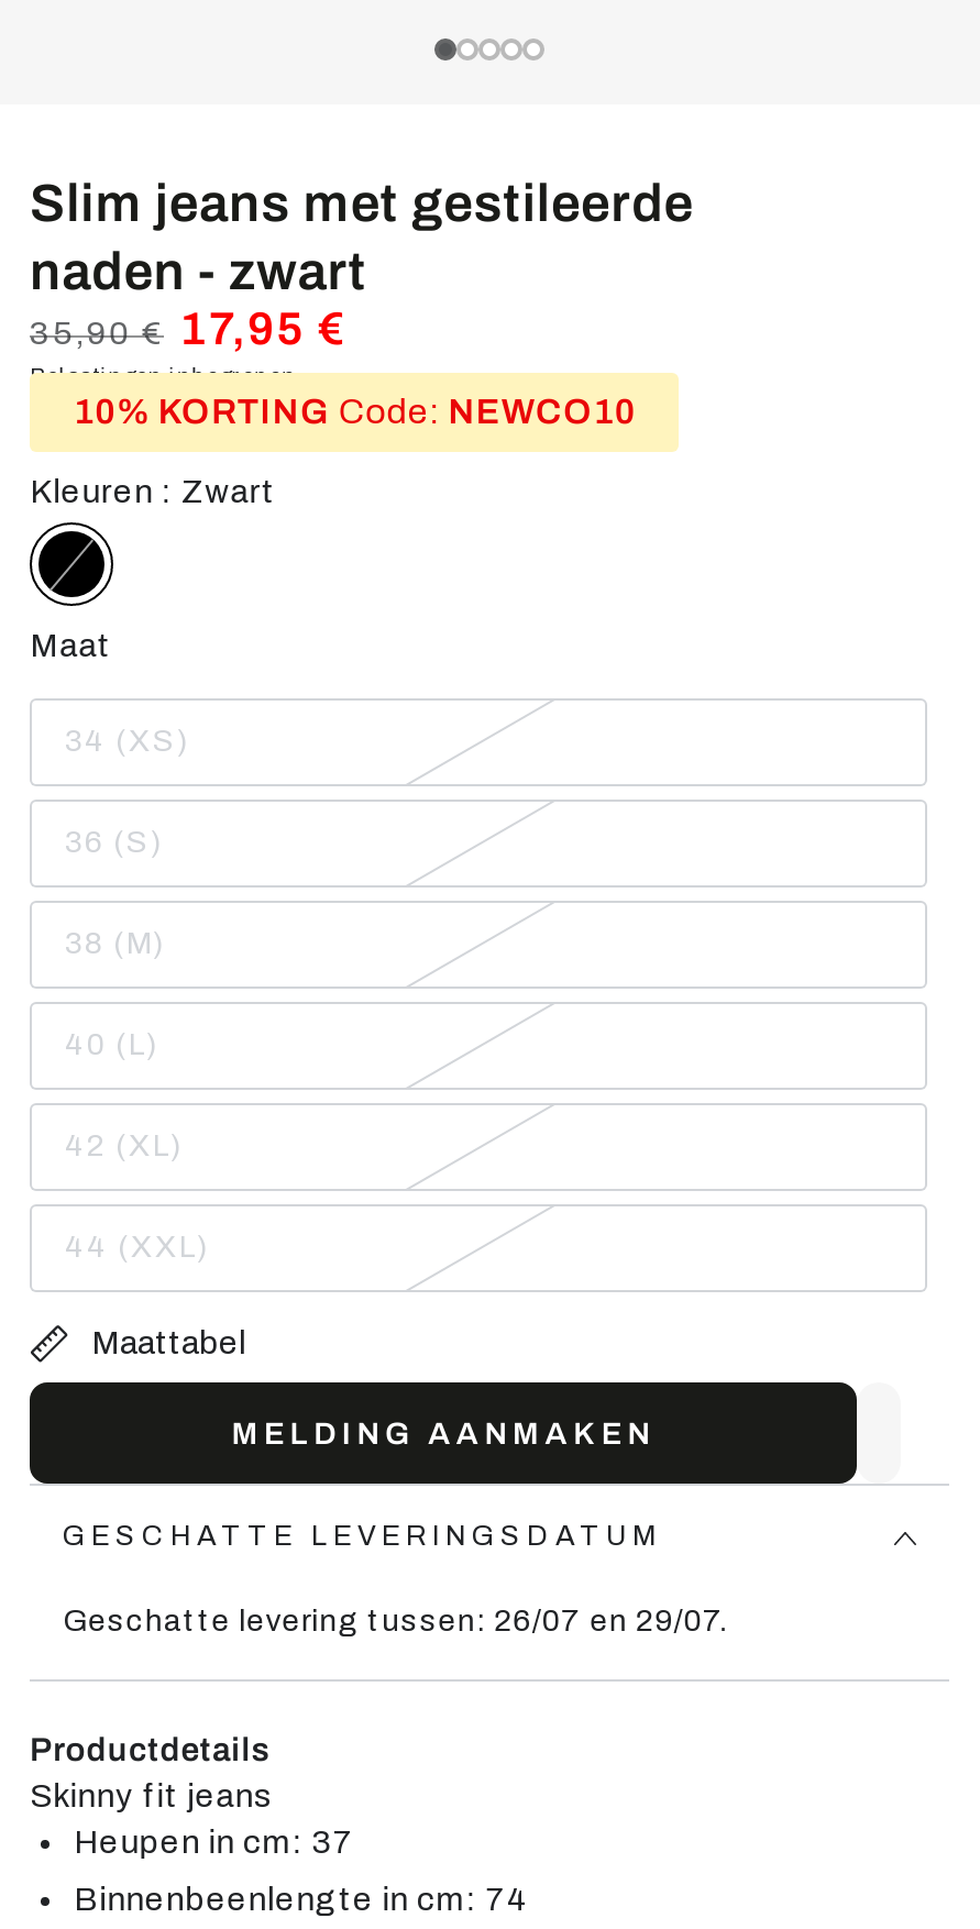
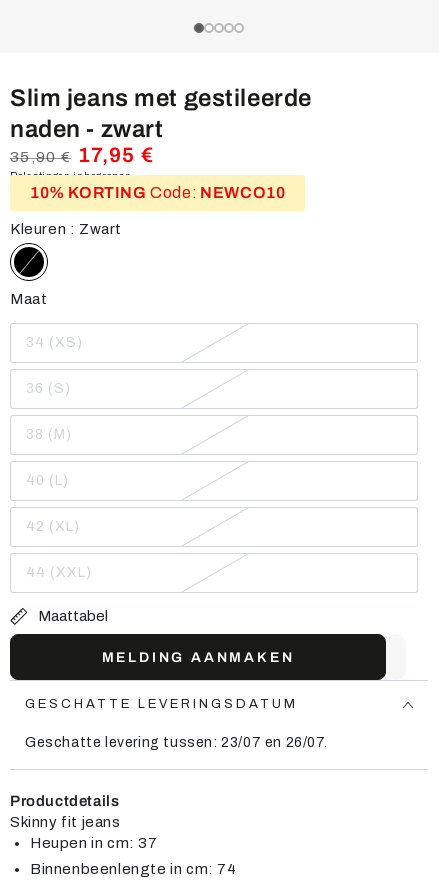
- Geschatte levering tussen: 26/07 en 29/07.
+ Geschatte levering tussen: 23/07 en 26/07.
